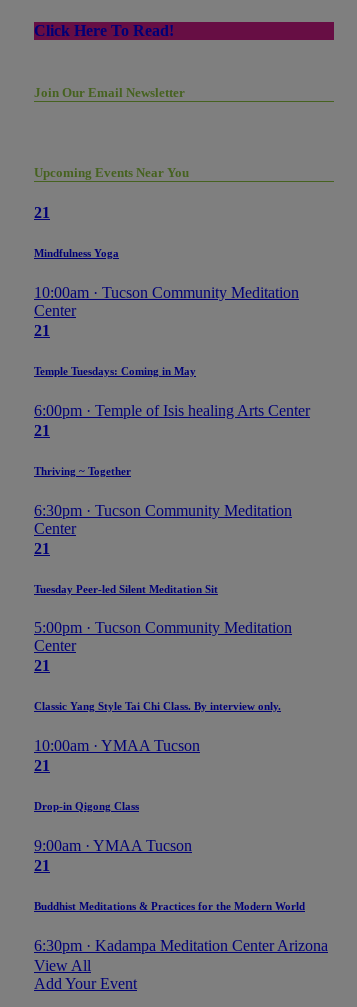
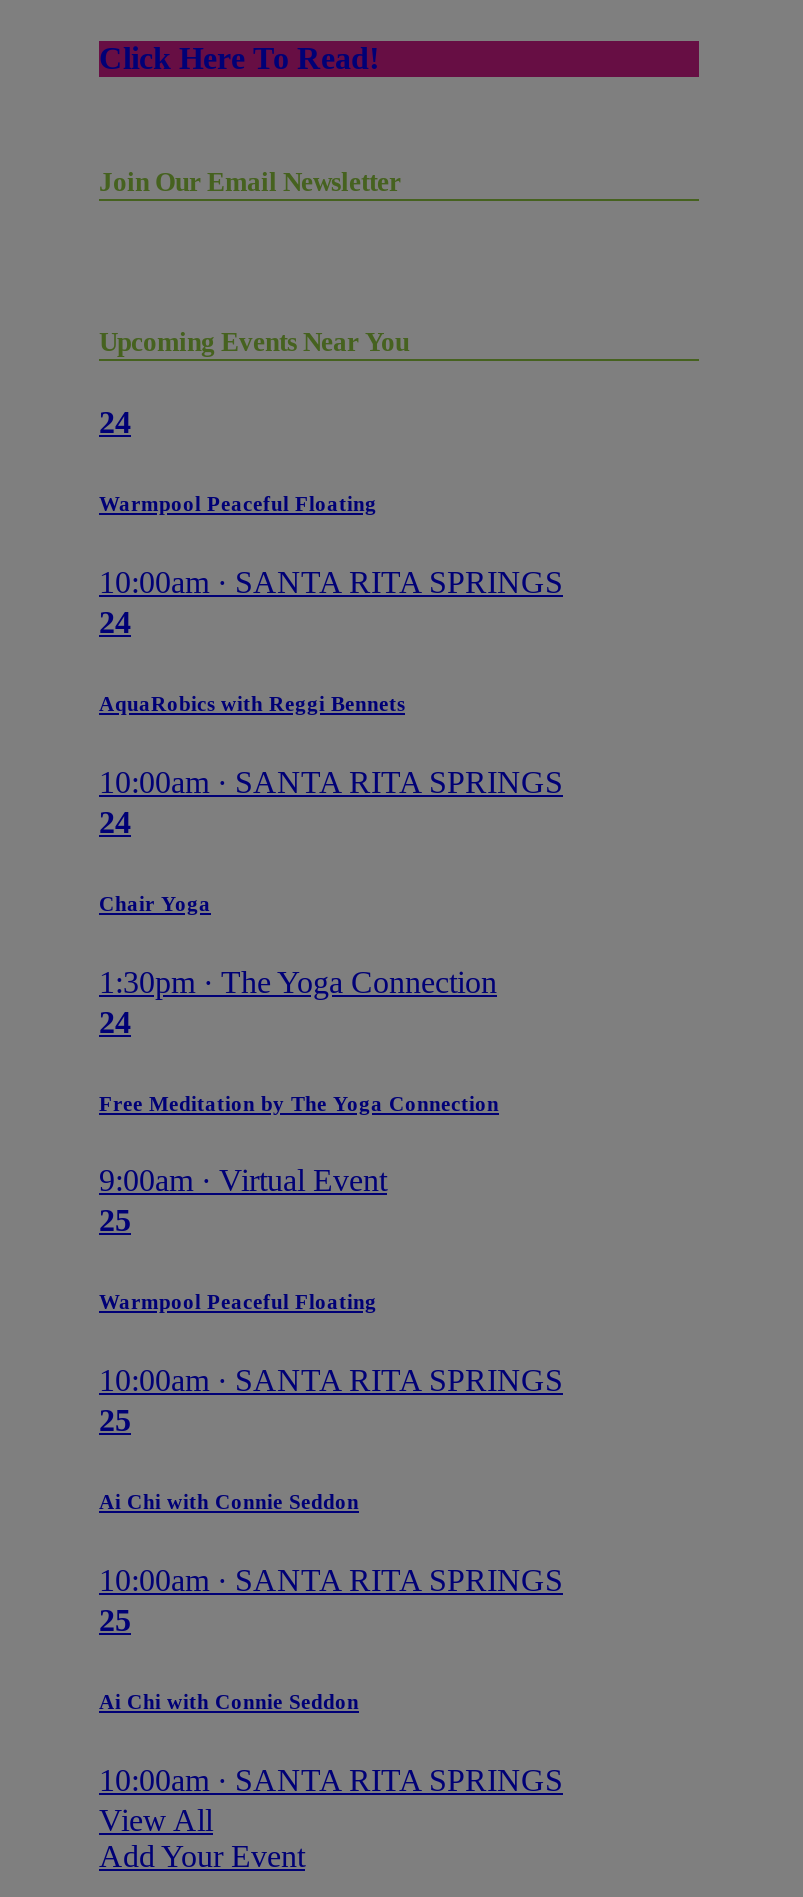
- 21
+ 24

- Mindfulness Yoga
+ Warmpool Peaceful Floating

- 10:00am · Tucson Community Meditation
- Center
- 21
+ 10:00am · SANTA RITA SPRINGS
+ 24

- Temple Tuesdays: Coming in May
+ AquaRobics with Reggi Bennets

- 6:00pm · Temple of Isis healing Arts Center
- 21
+ 10:00am · SANTA RITA SPRINGS
+ 24

- Thriving ~ Together
+ Chair Yoga

- 6:30pm · Tucson Community Meditation
- Center
- 21
+ 1:30pm · The Yoga Connection
+ 24

- Tuesday Peer-led Silent Meditation Sit
+ Free Meditation by The Yoga Connection

- 5:00pm · Tucson Community Meditation
- Center
- 21
+ 9:00am · Virtual Event
+ 25

- Classic Yang Style Tai Chi Class. By interview only.
+ Warmpool Peaceful Floating

- 10:00am · YMAA Tucson
- 21
+ 10:00am · SANTA RITA SPRINGS
+ 25

- Drop-in Qigong Class
+ Ai Chi with Connie Seddon

- 9:00am · YMAA Tucson
- 21
+ 10:00am · SANTA RITA SPRINGS
+ 25

- Buddhist Meditations & Practices for the Modern World
+ Ai Chi with Connie Seddon

- 6:30pm · Kadampa Meditation Center Arizona
+ 10:00am · SANTA RITA SPRINGS
